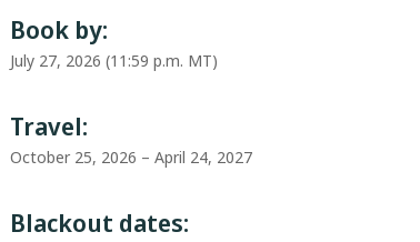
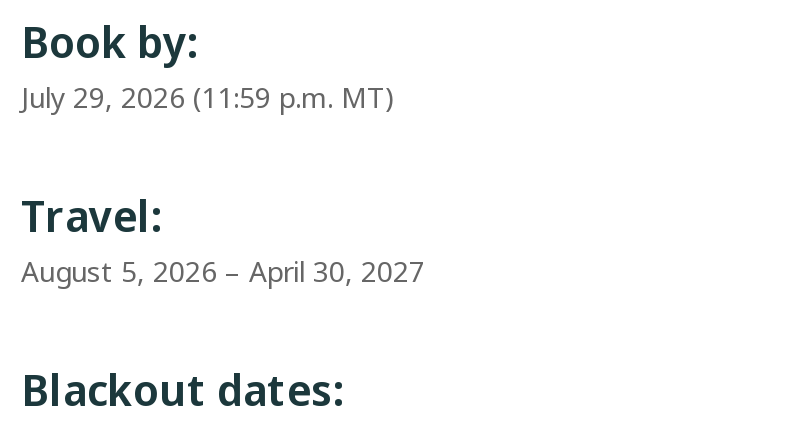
- July 27, 2026 (11:59 p.m. MT)
+ July 29, 2026 (11:59 p.m. MT)

- October 25, 2026 – April 24, 2027
+ August 5, 2026 – April 30, 2027
